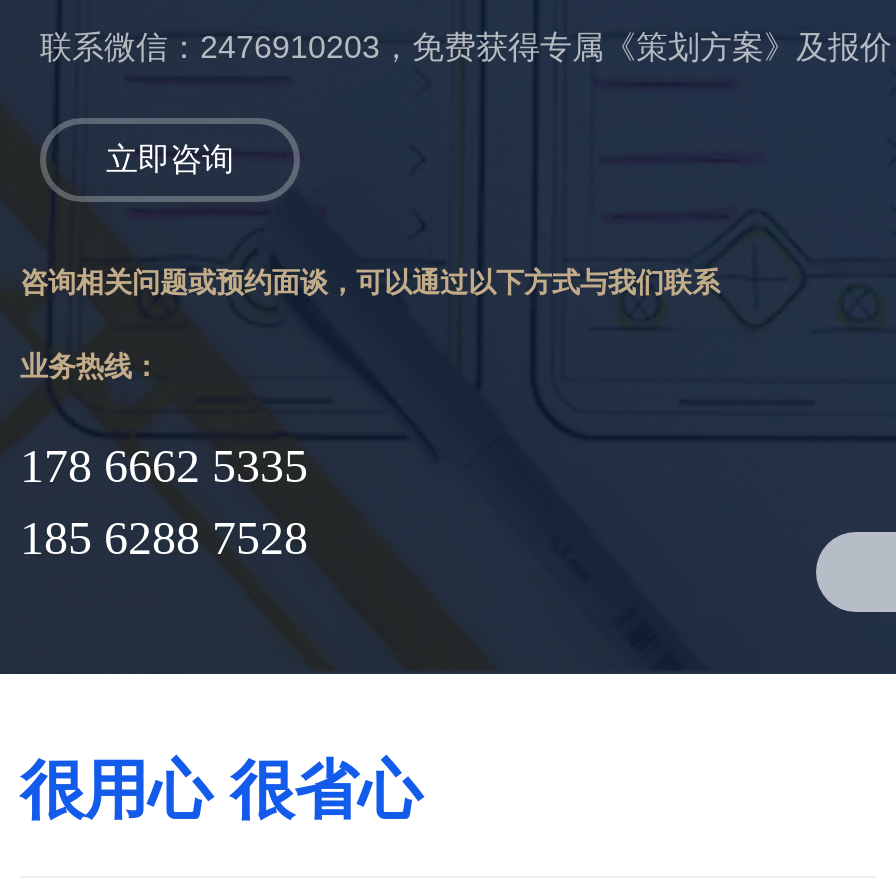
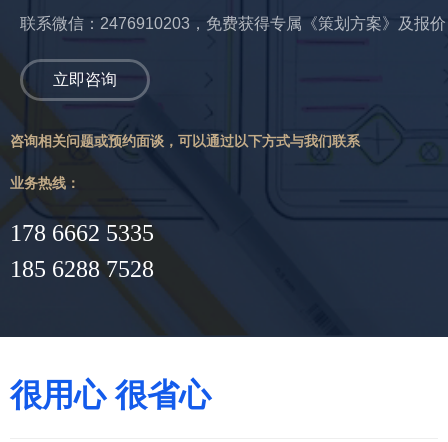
- [image]
